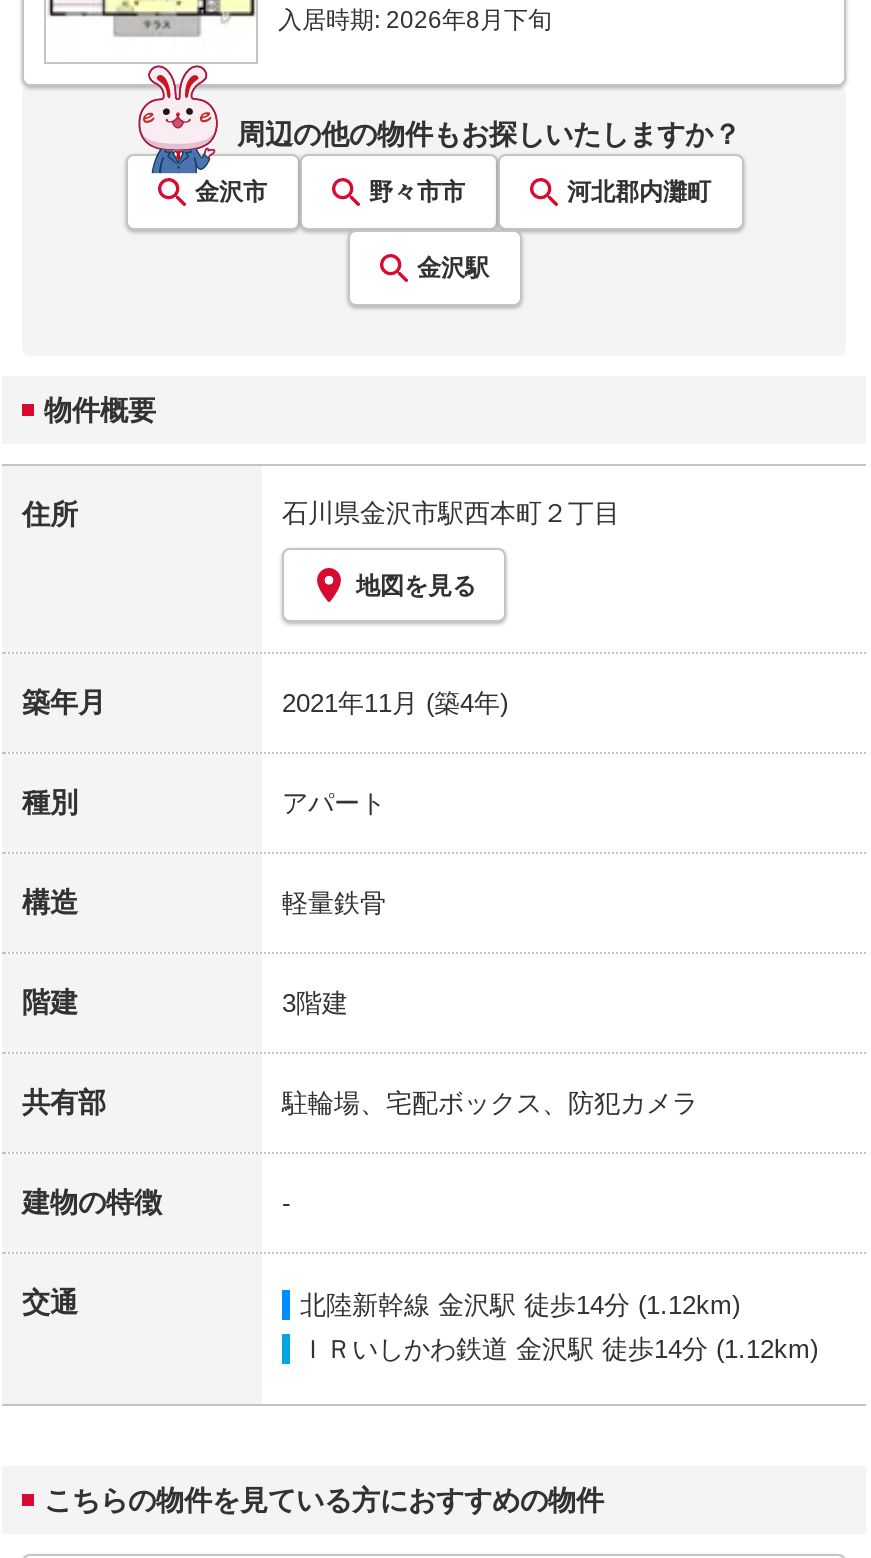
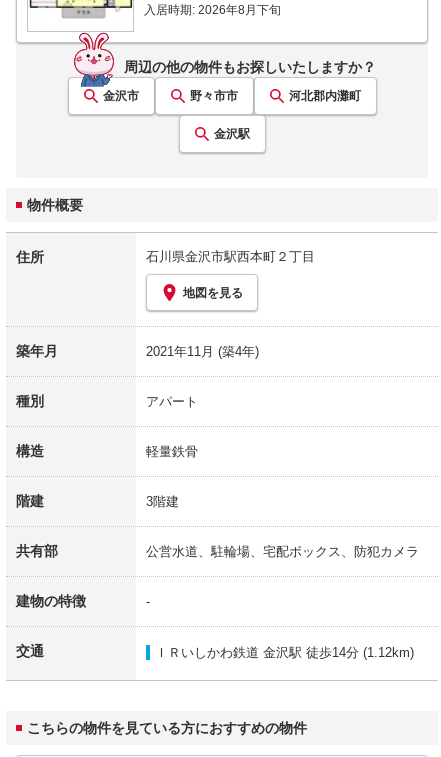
- 駐輪場、宅配ボックス、防犯カメラ
+ 公営水道、駐輪場、宅配ボックス、防犯カメラ

- 北陸新幹線 金沢駅 徒歩14分 (1.12km)
